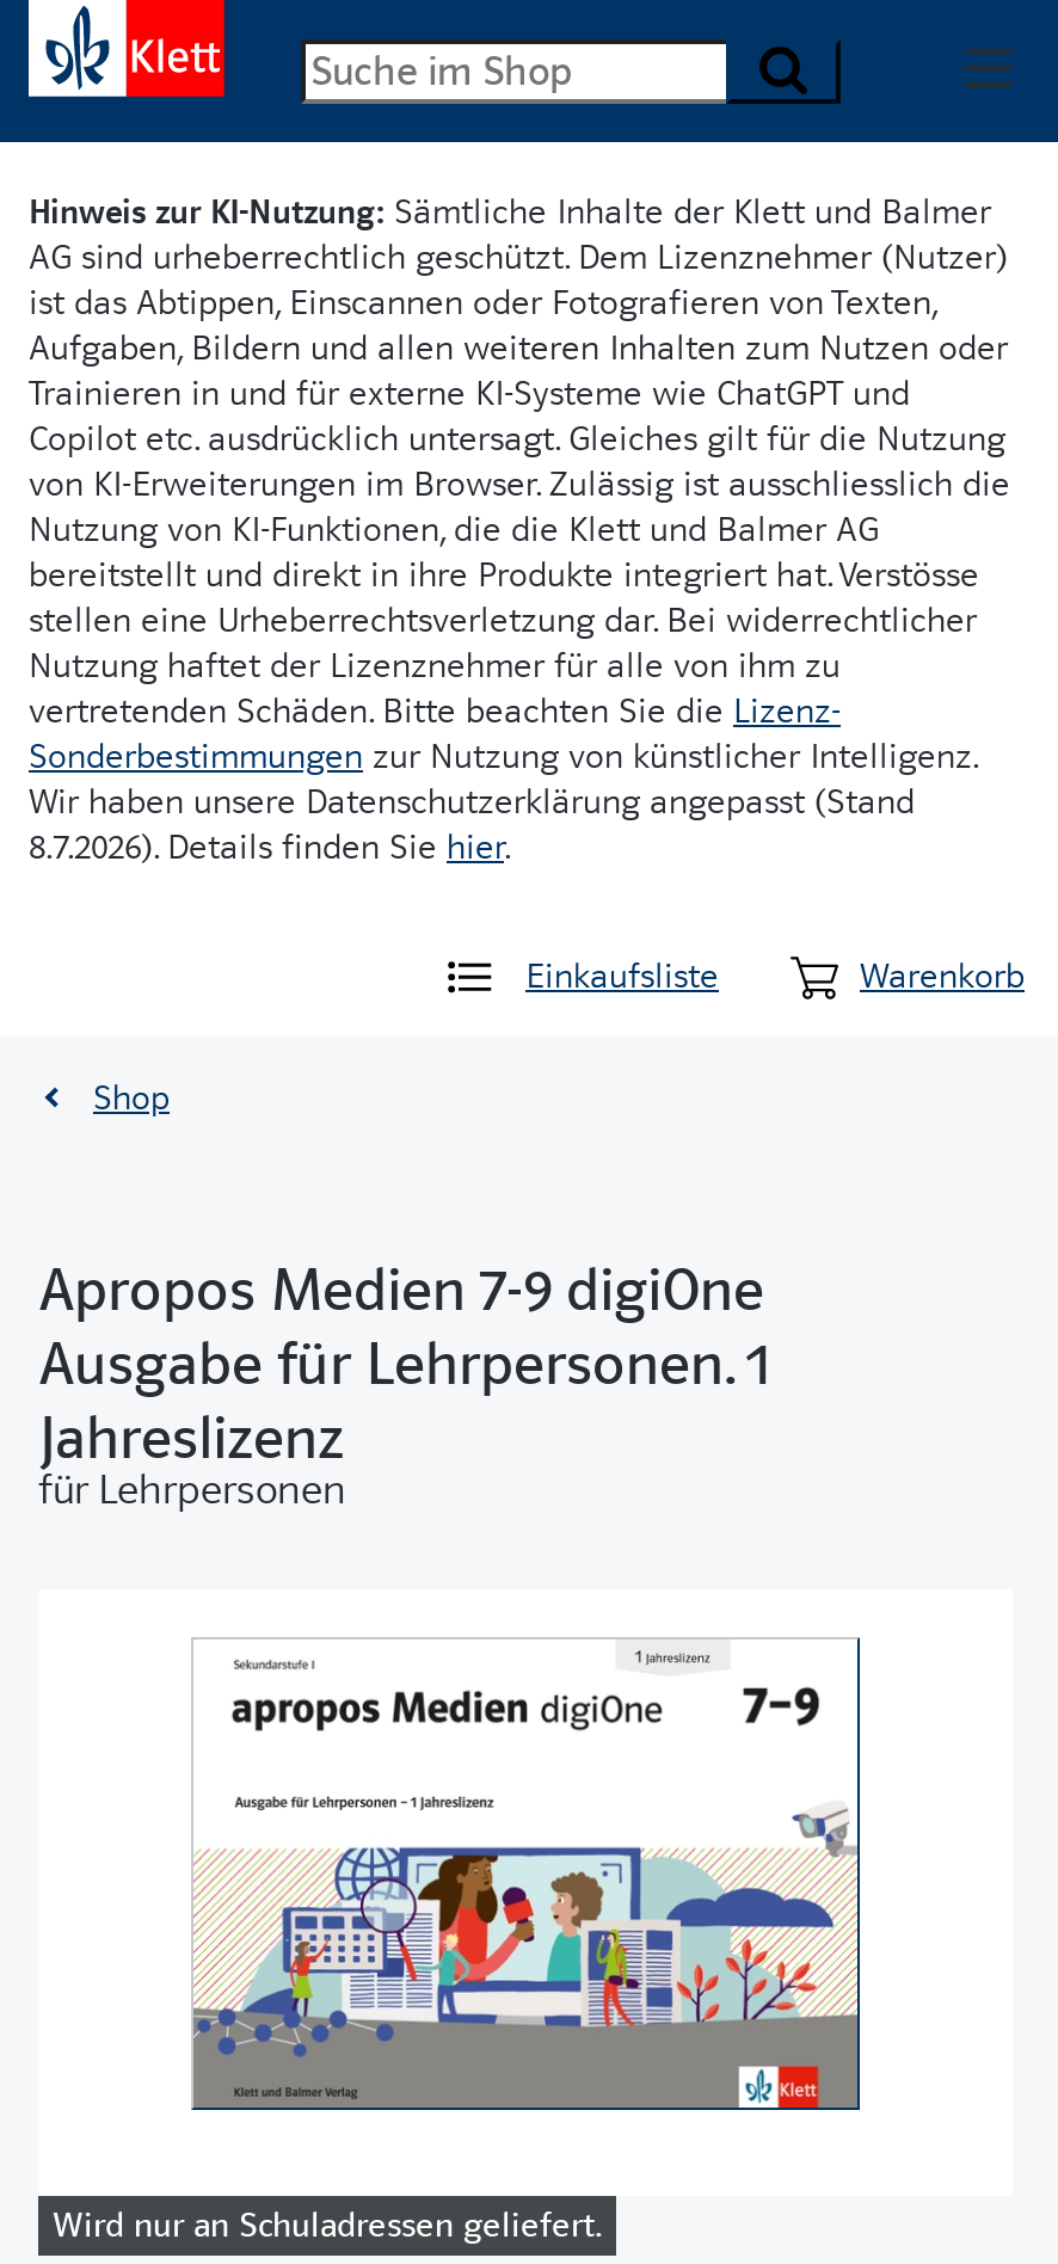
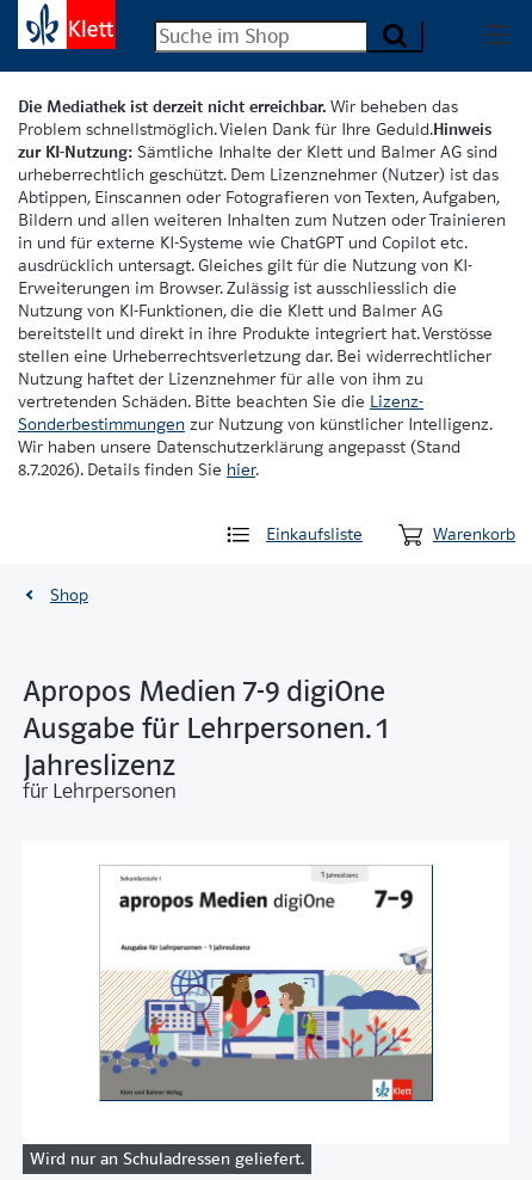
- Hinweis zur KI-Nutzung: Sämtliche Inhalte der Klett und Balmer
- AG sind urheberrechtlich geschützt. Dem Lizenznehmer (Nutzer)
- ist das Abtippen, Einscannen oder Fotografieren von Texten,
- Aufgaben, Bildern und allen weiteren Inhalten zum Nutzen oder
- Trainieren in und für externe KI-Systeme wie ChatGPT und
- Copilot etc. ausdrücklich untersagt. Gleiches gilt für die Nutzung
- von KI-Erweiterungen im Browser. Zulässig ist ausschliesslich die
+ Die Mediathek ist derzeit nicht erreichbar. Wir beheben das
+ Problem schnellstmöglich. Vielen Dank für Ihre Geduld.Hinweis
+ zur KI-Nutzung: Sämtliche Inhalte der Klett und Balmer AG sind
+ urheberrechtlich geschützt. Dem Lizenznehmer (Nutzer) ist das
+ Abtippen, Einscannen oder Fotografieren von Texten, Aufgaben,
+ Bildern und allen weiteren Inhalten zum Nutzen oder Trainieren
+ in und für externe KI-Systeme wie ChatGPT und Copilot etc.
+ ausdrücklich untersagt. Gleiches gilt für die Nutzung von KI-
+ Erweiterungen im Browser. Zulässig ist ausschliesslich die
